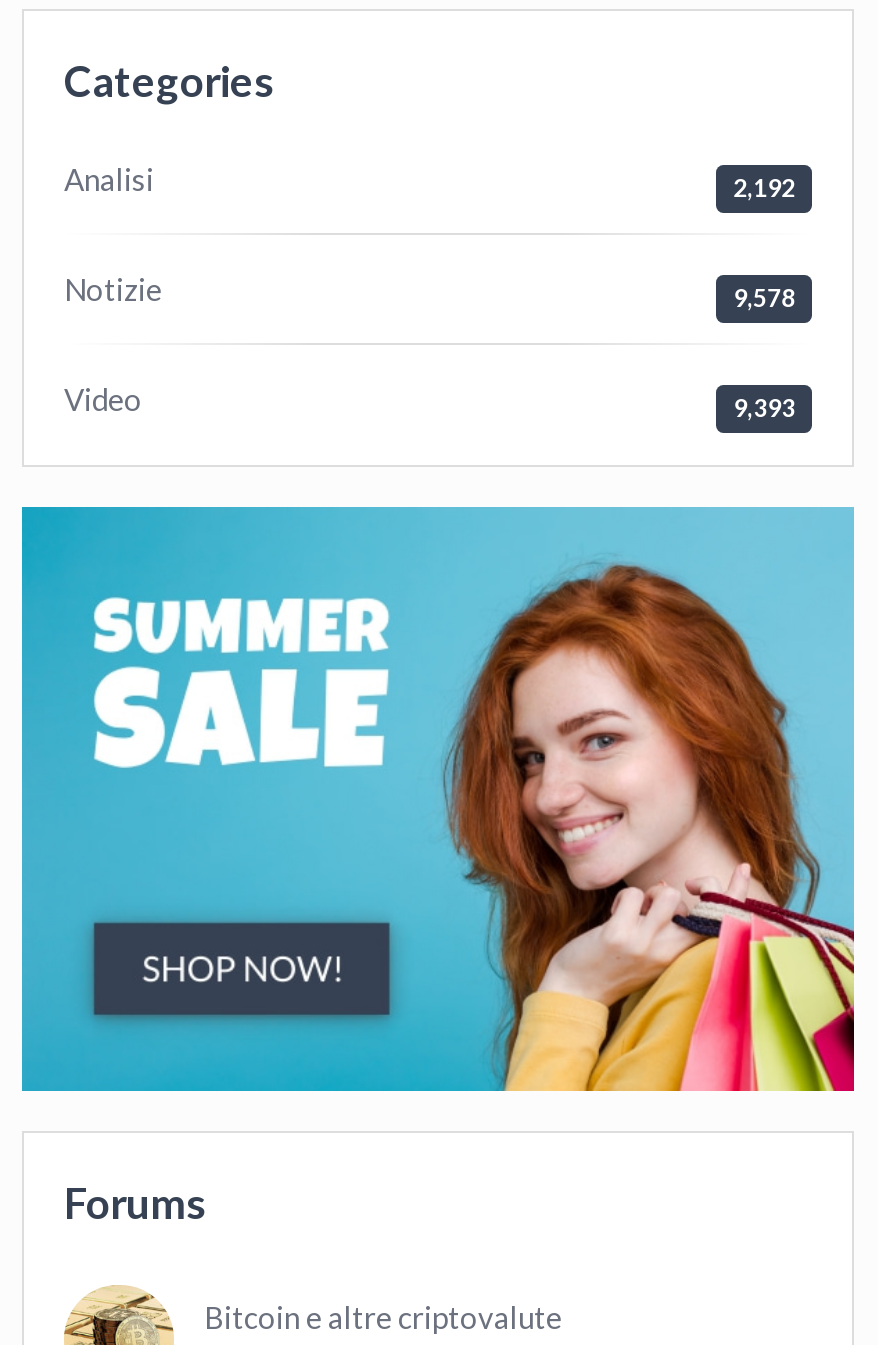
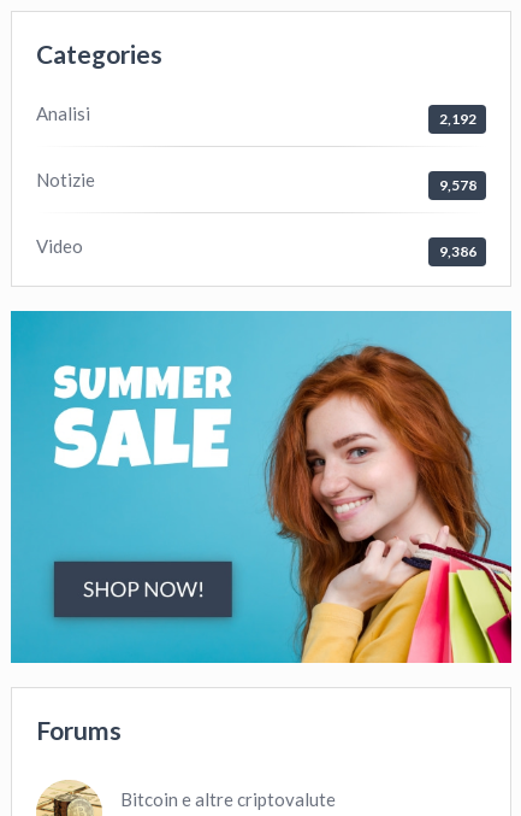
- 9,393
+ 9,386
